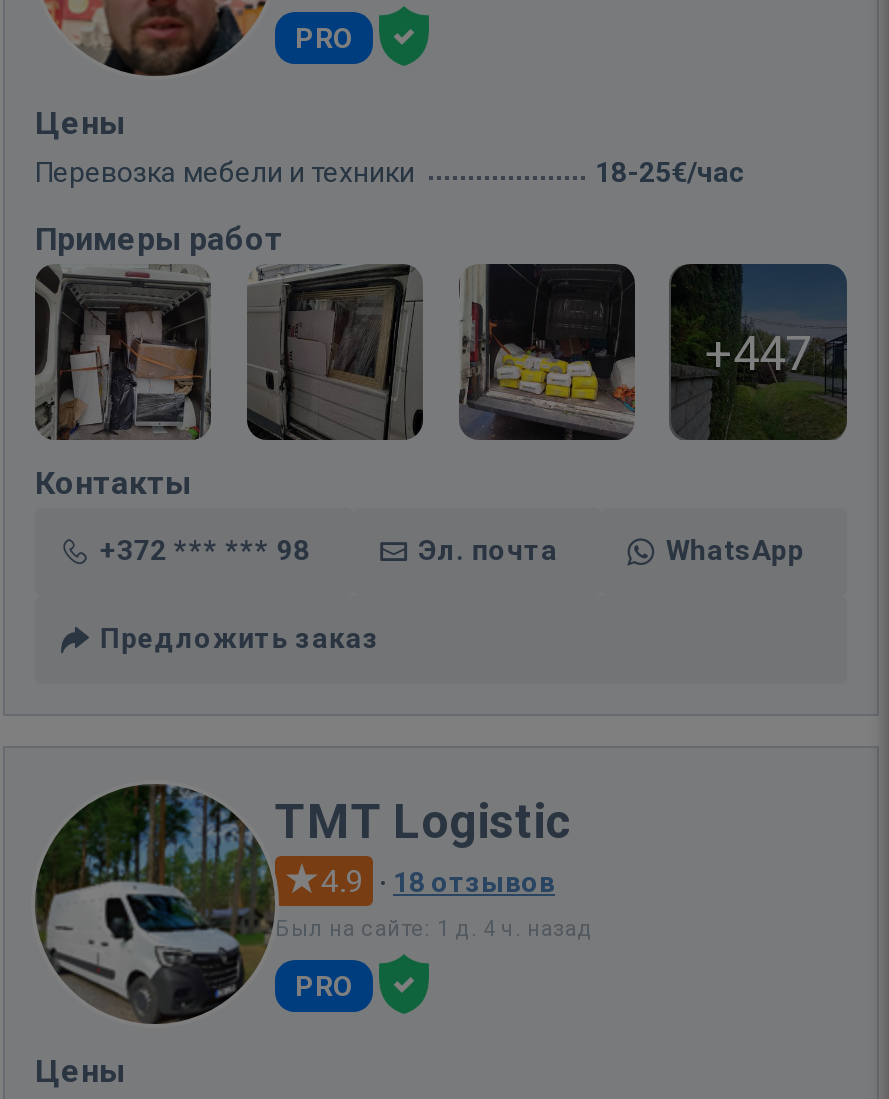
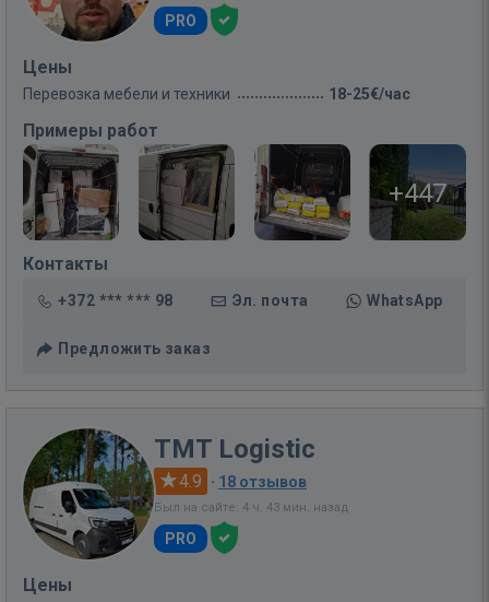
- Был на сайте: 1 д. 4 ч. назад
+ Был на сайте: 4 ч. 43 мин. назад
